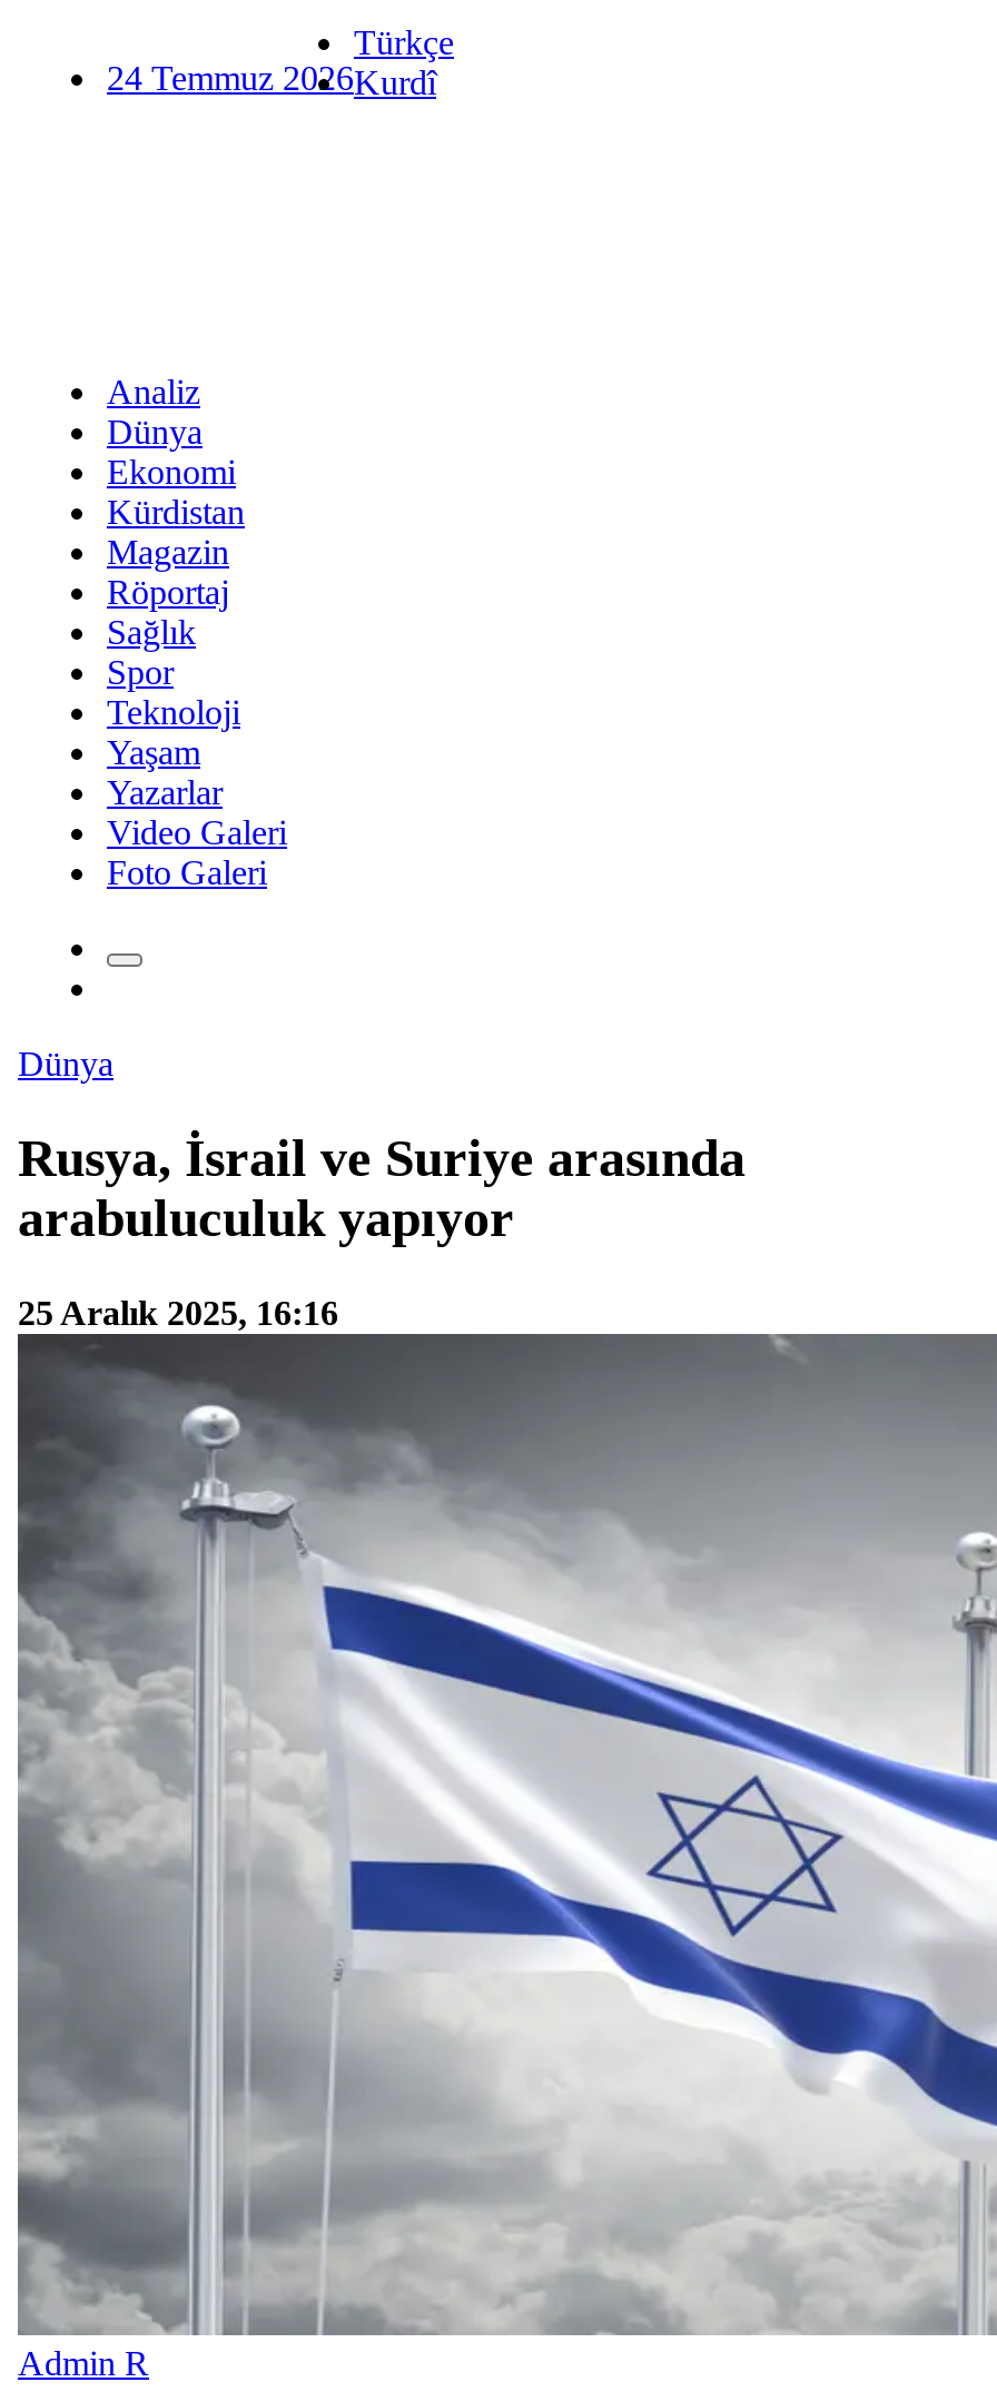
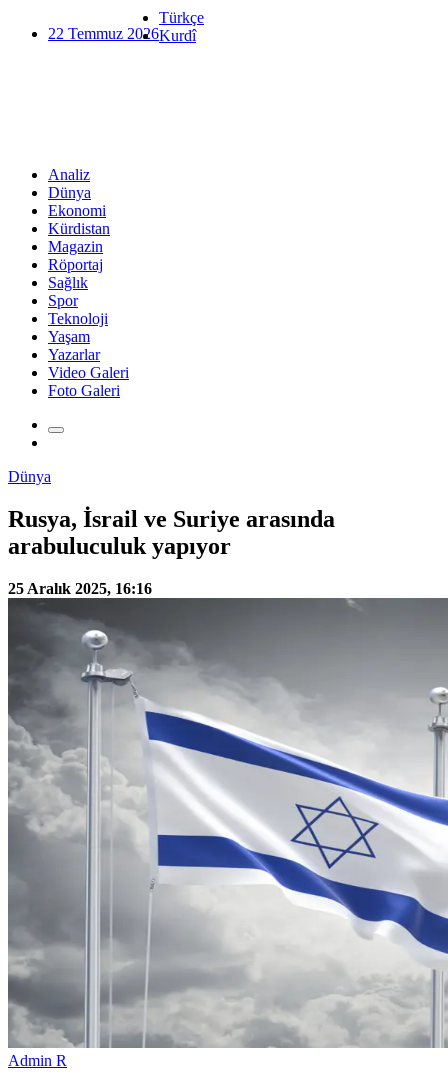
- 24 Temmuz 2026 Kurdî
+ 22 Temmuz 2026 Kurdî
